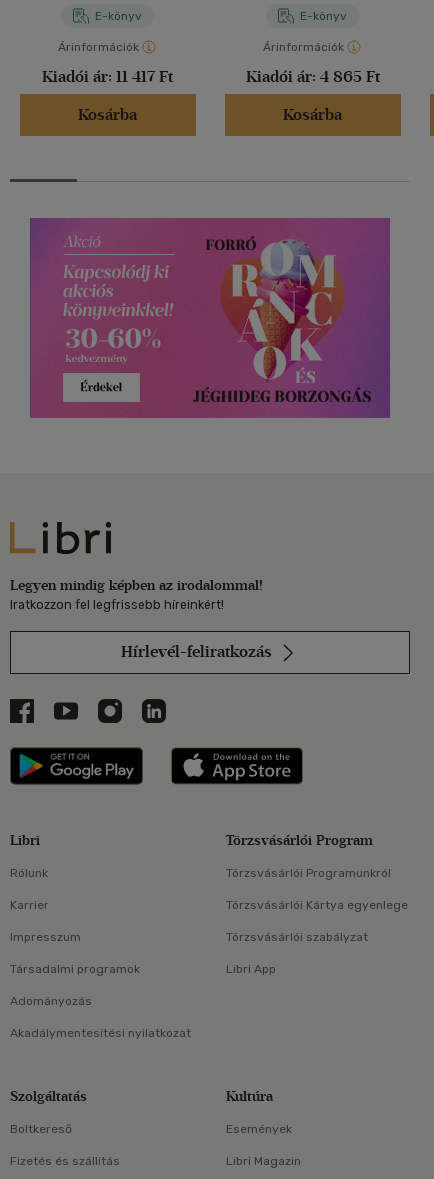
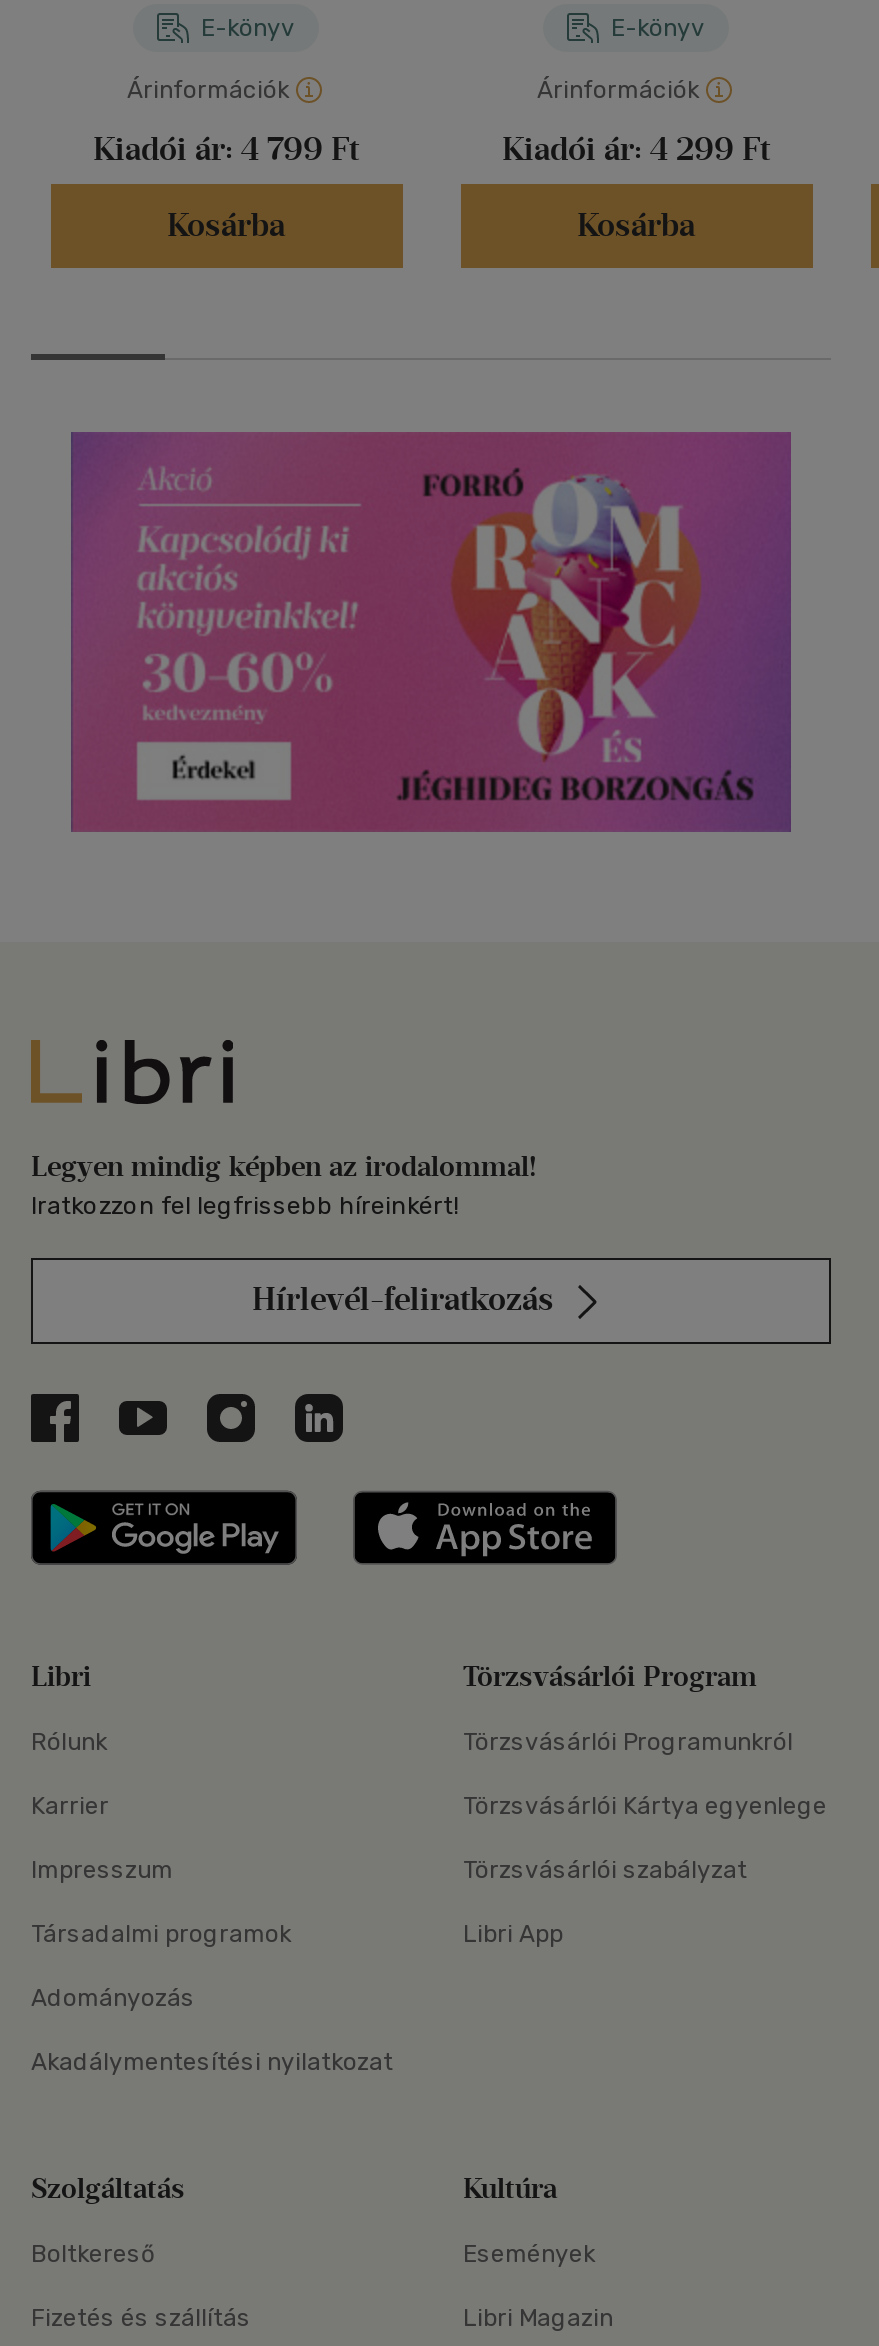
- Kiadói ár: 11 417 Ft
+ Kiadói ár: 4 799 Ft

- Kiadói ár: 4 865 Ft
+ Kiadói ár: 4 299 Ft
